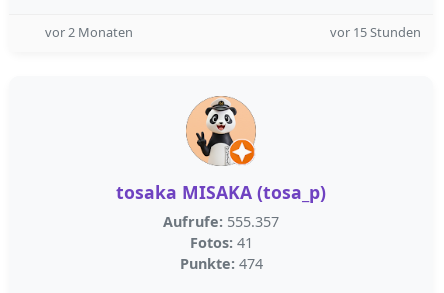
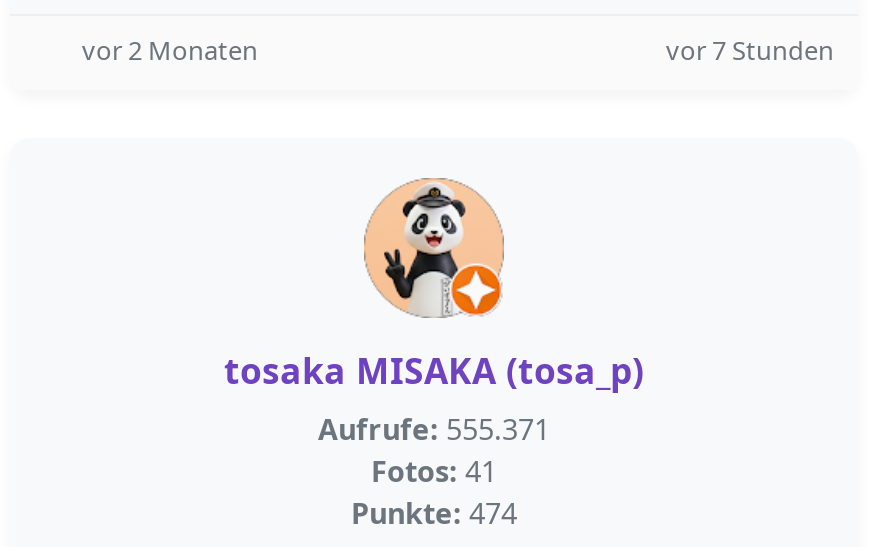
- vor 15 Stunden
+ vor 7 Stunden

- Aufrufe: 555.357
+ Aufrufe: 555.371
